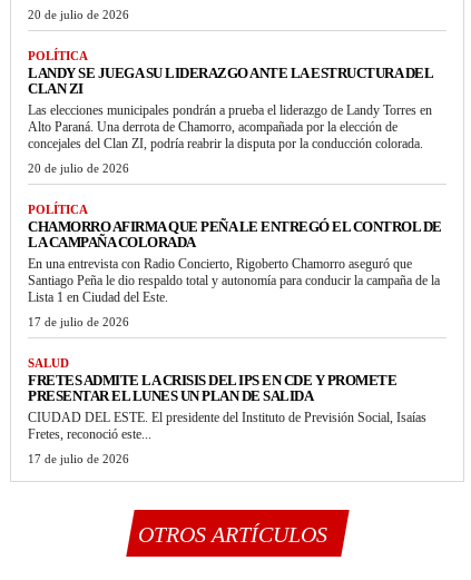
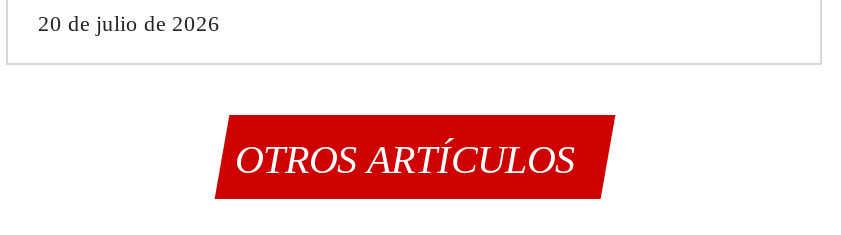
- POLÍTICA
- LANDY SE JUEGA SU LIDERAZGO ANTE LA ESTRUCTURA DEL
- CLAN ZI
- Las elecciones municipales pondrán a prueba el liderazgo de Landy Torres en
- Alto Paraná. Una derrota de Chamorro, acompañada por la elección de
- concejales del Clan ZI, podría reabrir la disputa por la conducción colorada.
- 20 de julio de 2026
- POLÍTICA
- CHAMORRO AFIRMA QUE PEÑA LE ENTREGÓ EL CONTROL DE
- LA CAMPAÑA COLORADA
- En una entrevista con Radio Concierto, Rigoberto Chamorro aseguró que
- Santiago Peña le dio respaldo total y autonomía para conducir la campaña de la
- Lista 1 en Ciudad del Este.
- 17 de julio de 2026
- SALUD
- FRETES ADMITE LA CRISIS DEL IPS EN CDE Y PROMETE
- PRESENTAR EL LUNES UN PLAN DE SALIDA
- CIUDAD DEL ESTE. El presidente del Instituto de Previsión Social, Isaías
- Fretes, reconoció este...
- 17 de julio de 2026
